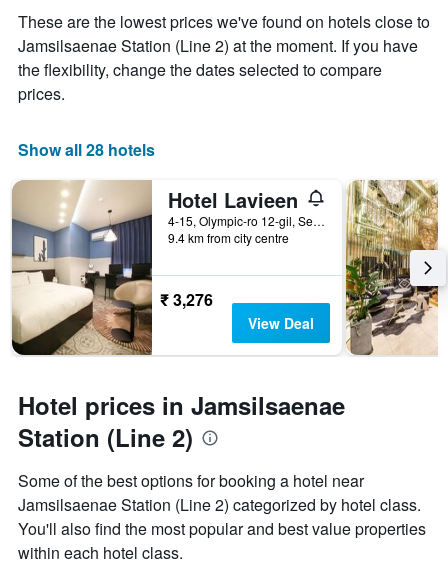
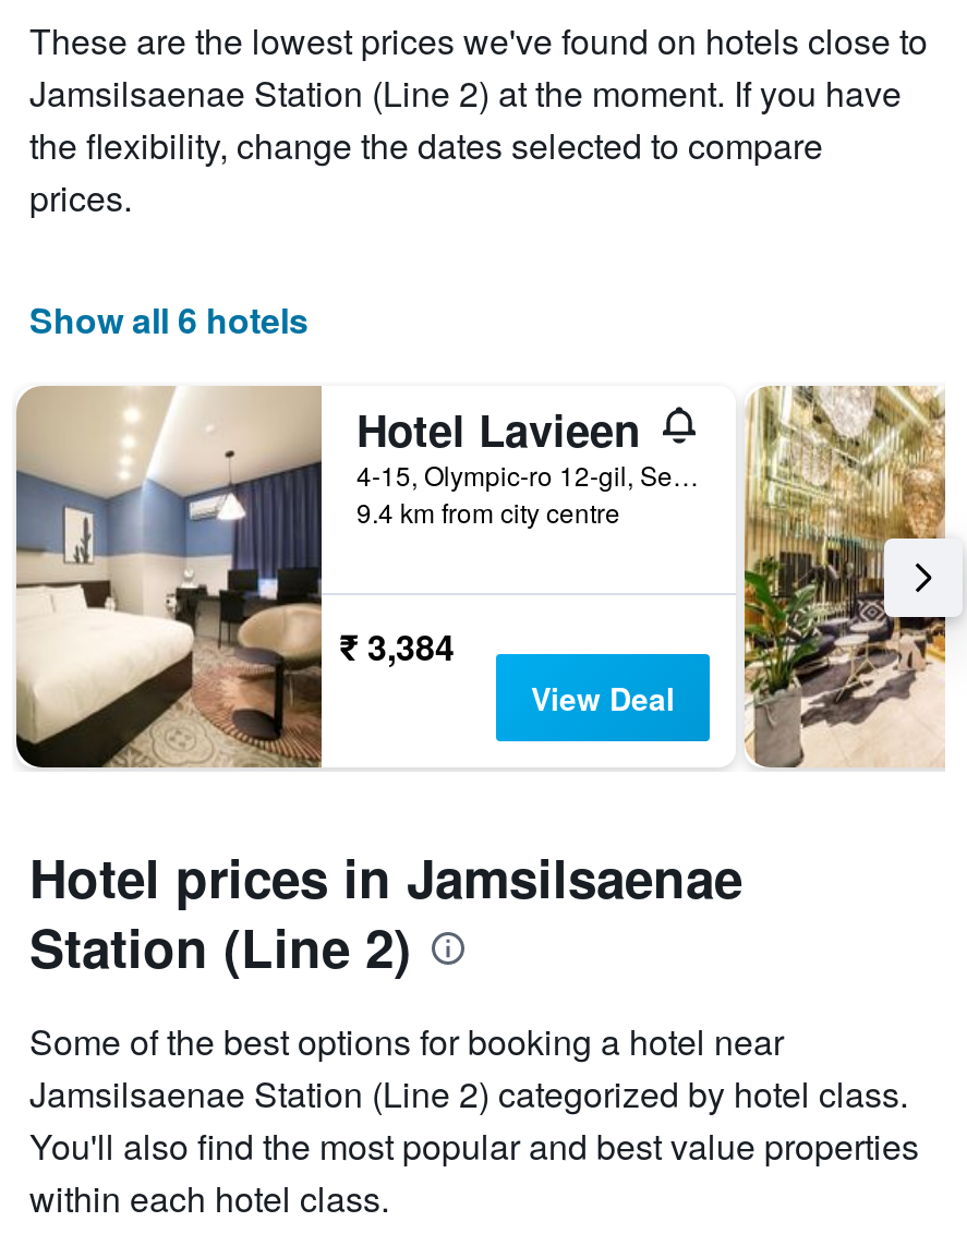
- Show all 28 hotels
+ Show all 6 hotels

- ₹ 3,276
+ ₹ 3,384
